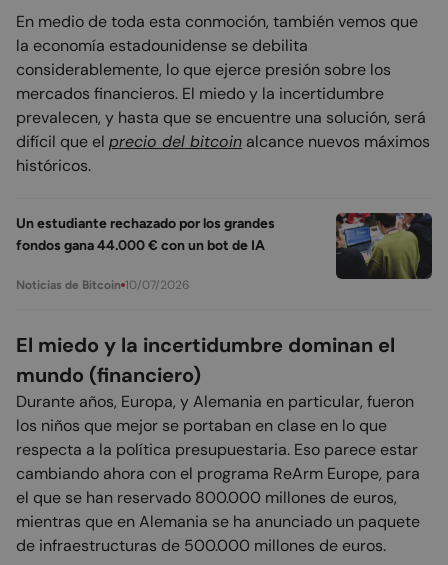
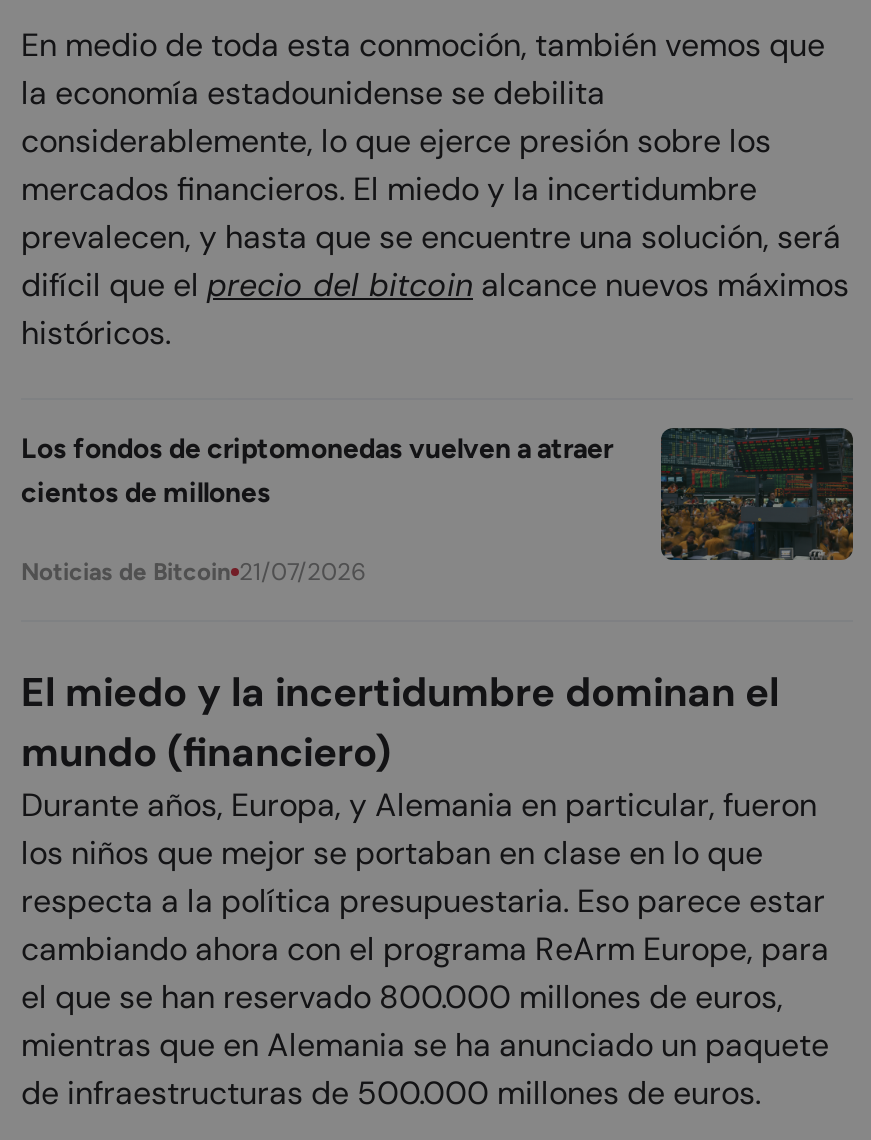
- Un estudiante rechazado por los grandes
- fondos gana 44.000 € con un bot de IA
+ Los fondos de criptomonedas vuelven a atraer
+ cientos de millones

- [image]
+ [image]

- Noticias de Bitcoin 10/07/2026
+ Noticias de Bitcoin 21/07/2026
